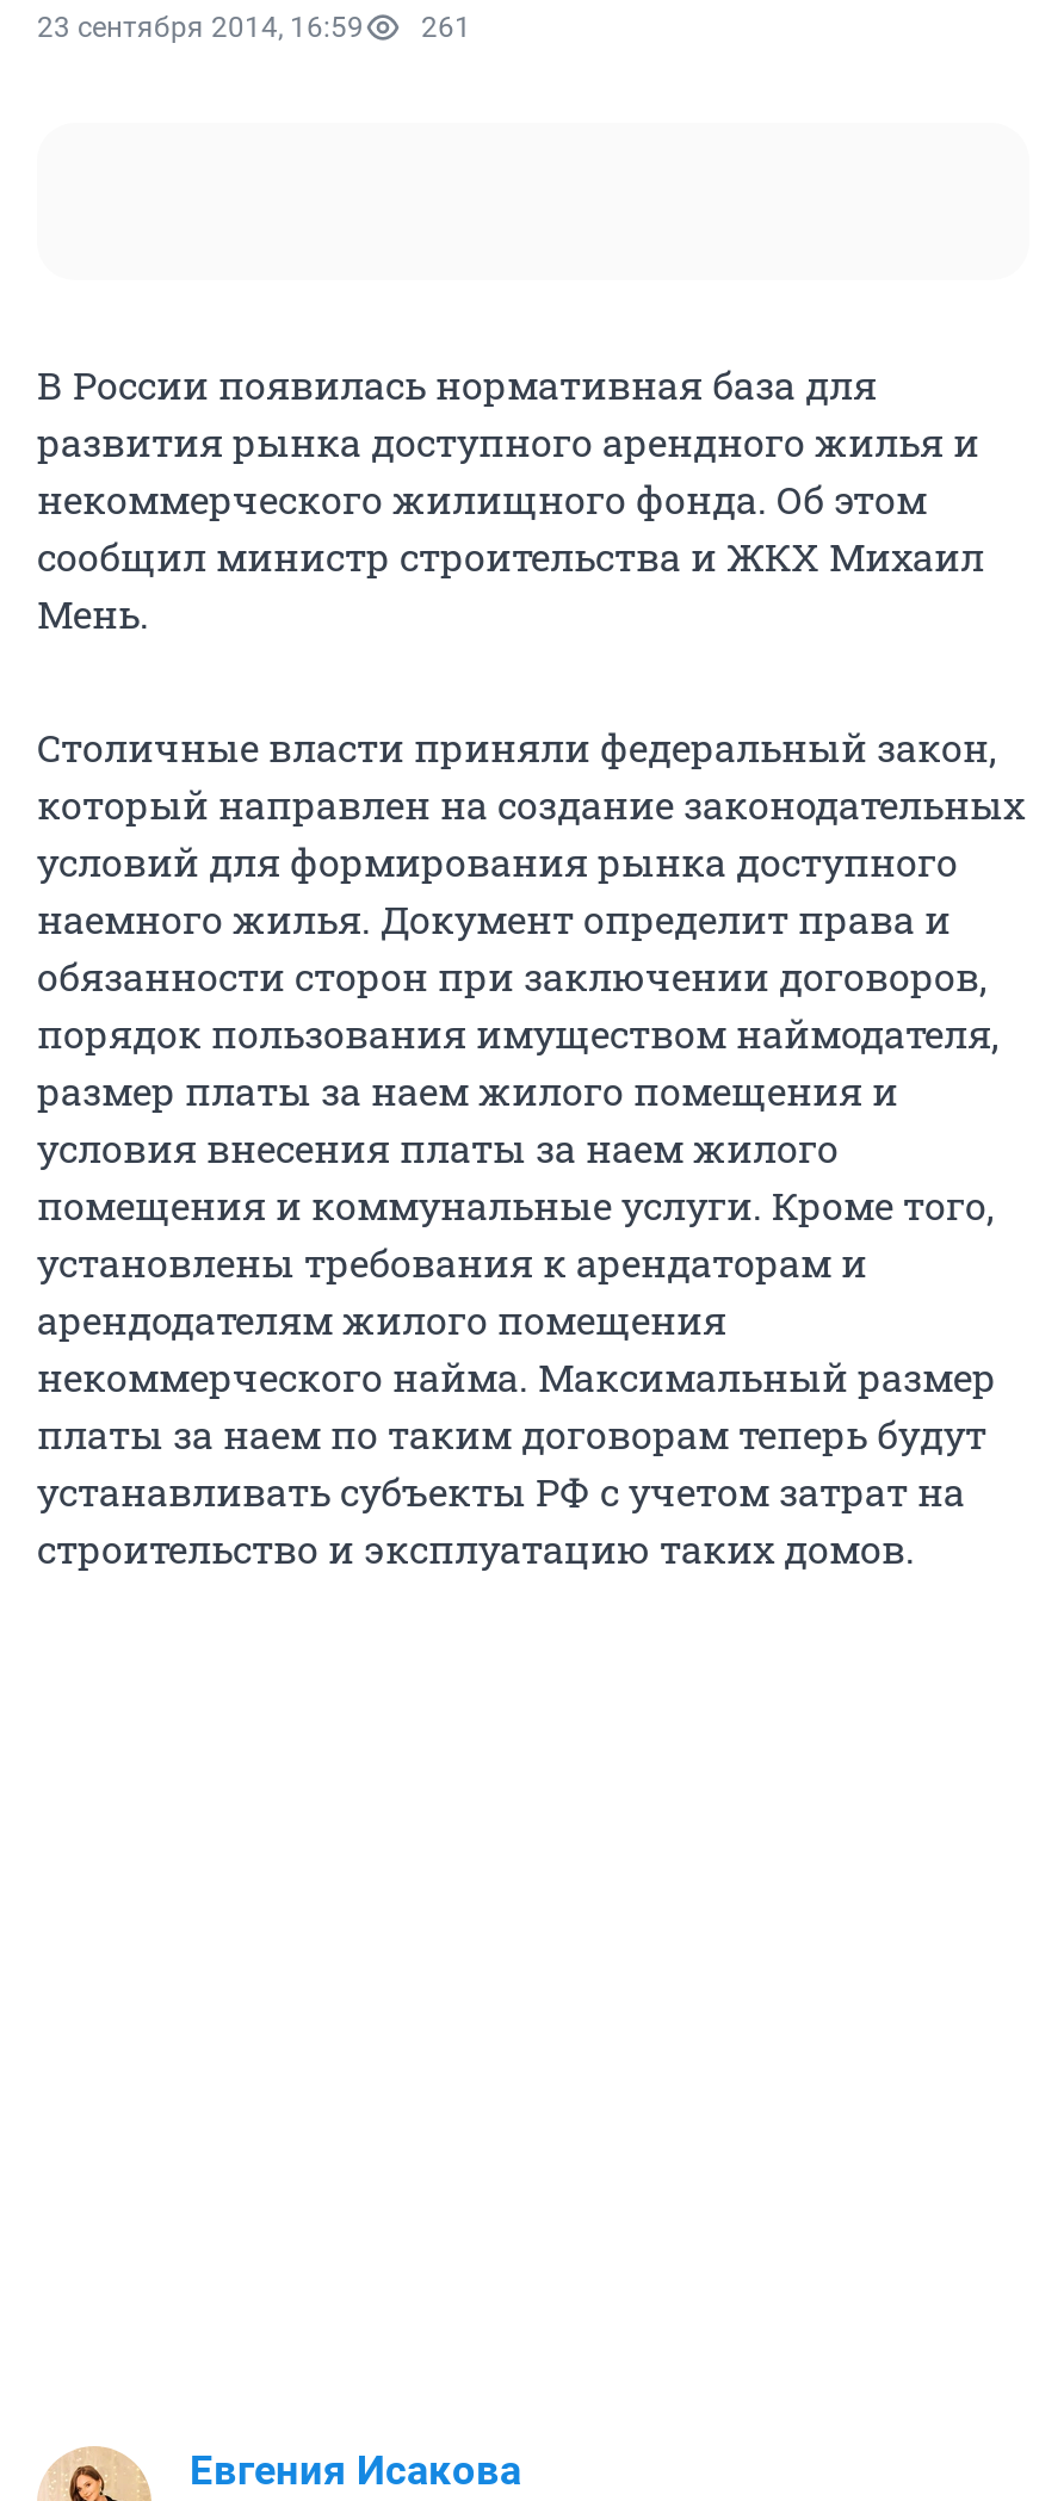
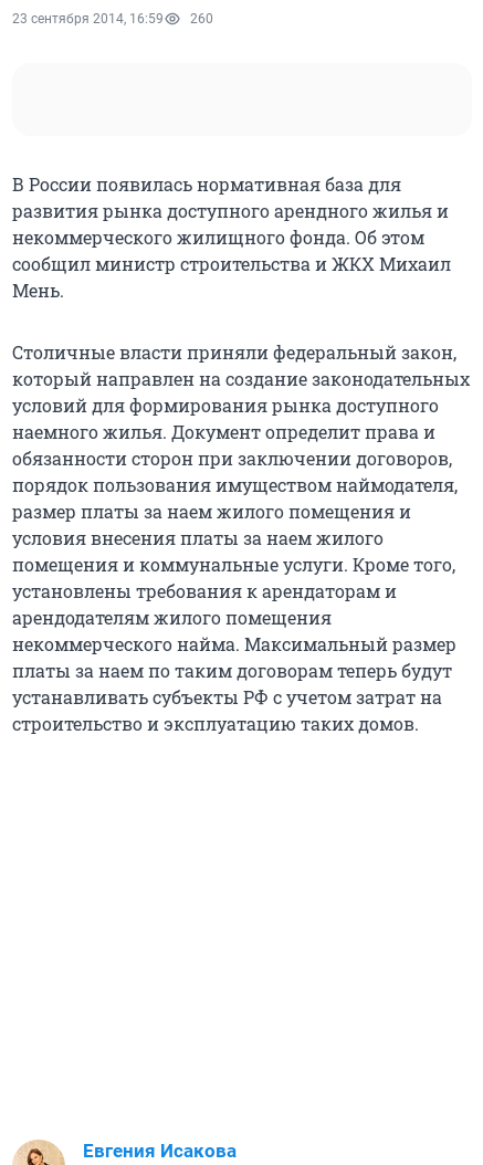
- 23 сентября 2014, 16:59 261
+ 23 сентября 2014, 16:59 260
